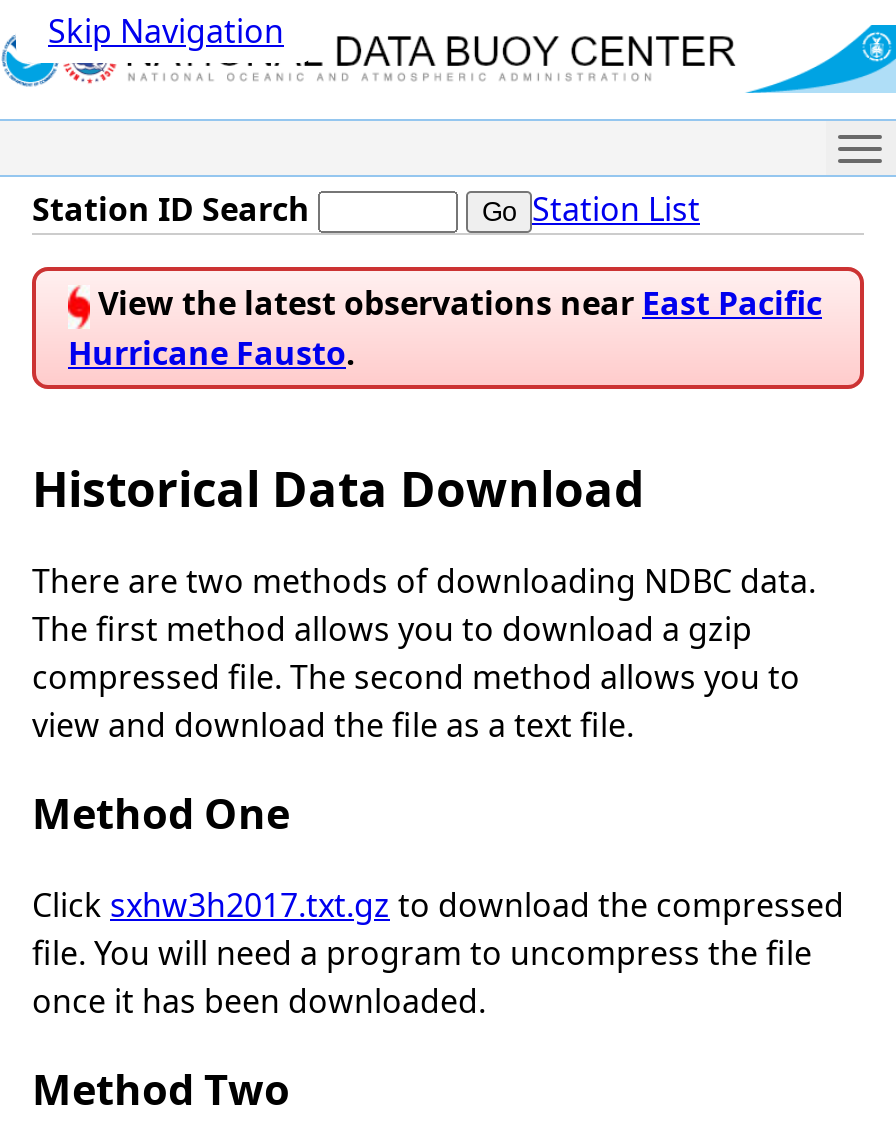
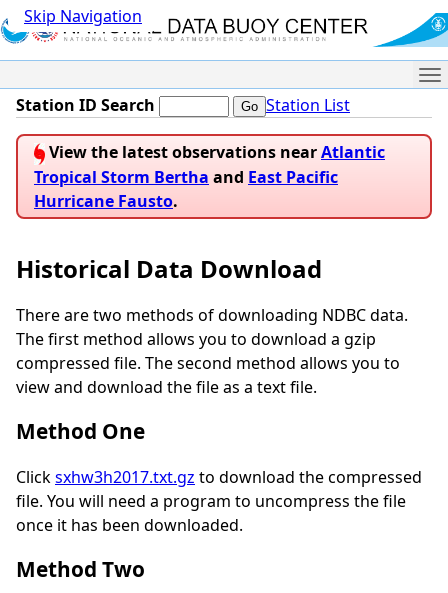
- View the latest observations near East Pacific
+ View the latest observations near Atlantic
+ Tropical Storm Bertha and East Pacific
